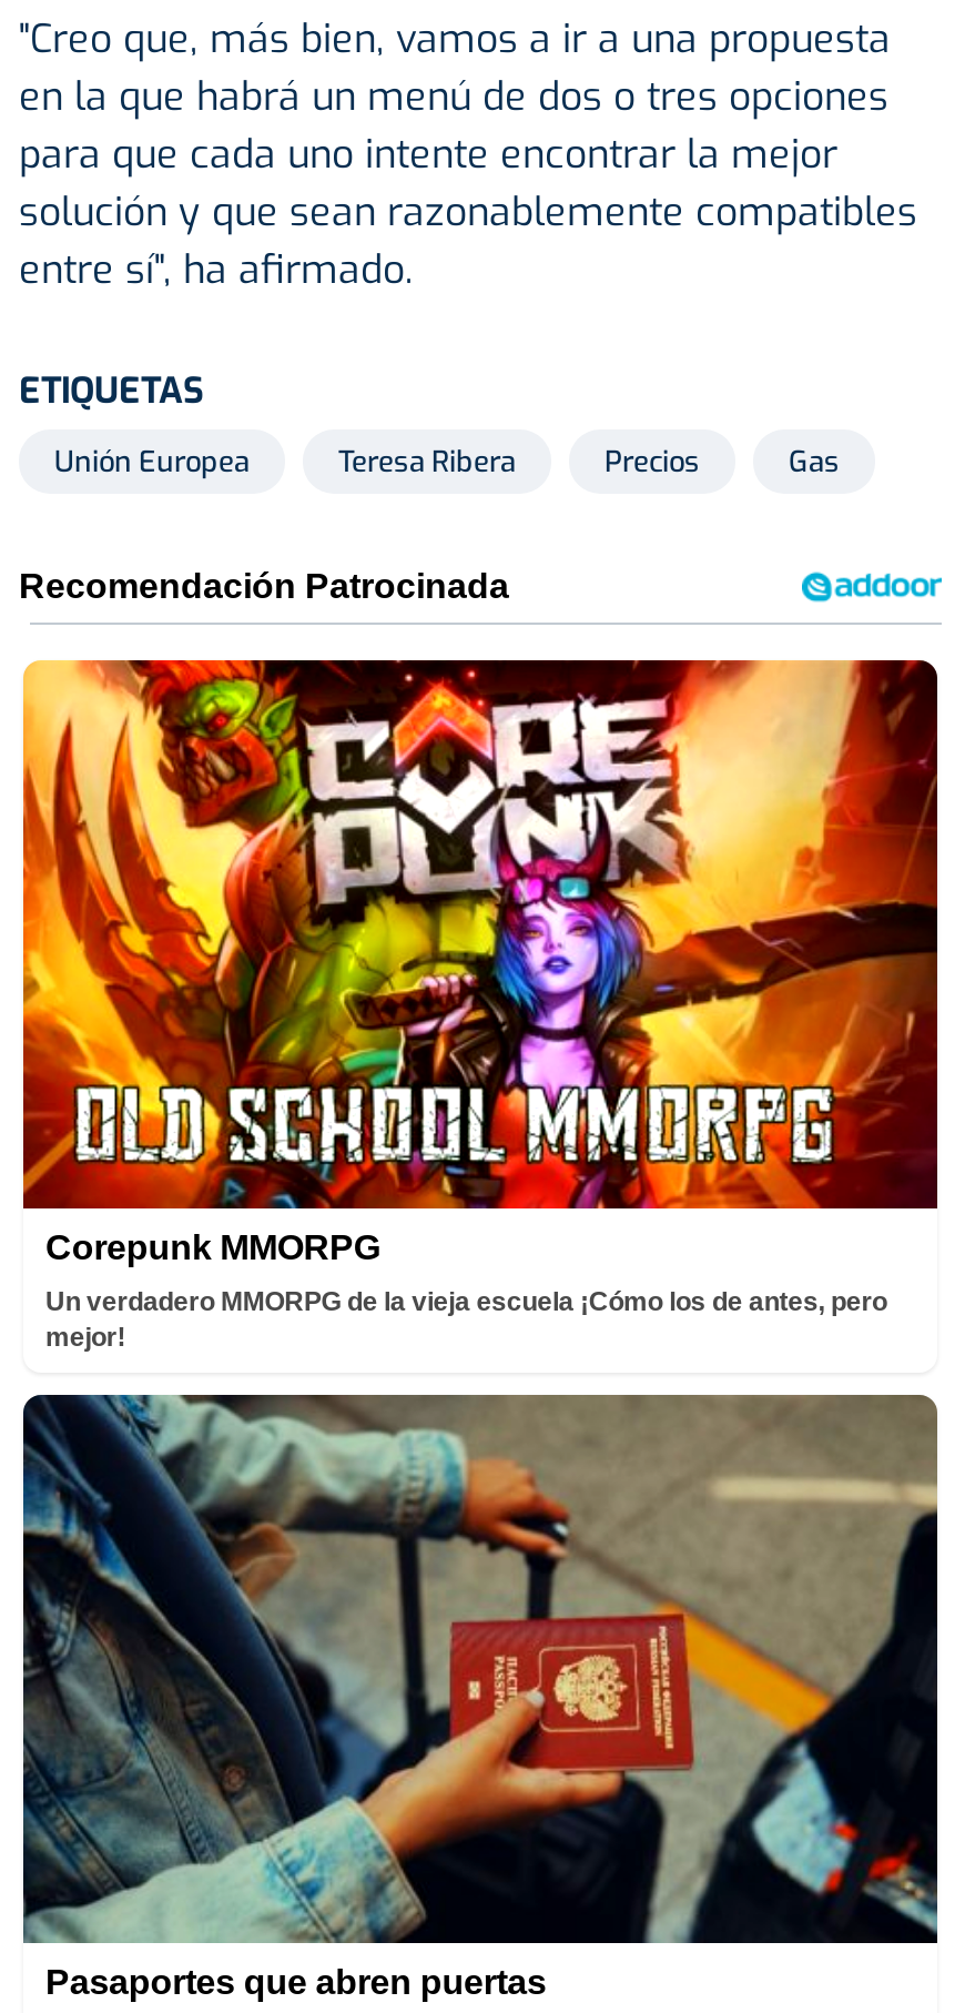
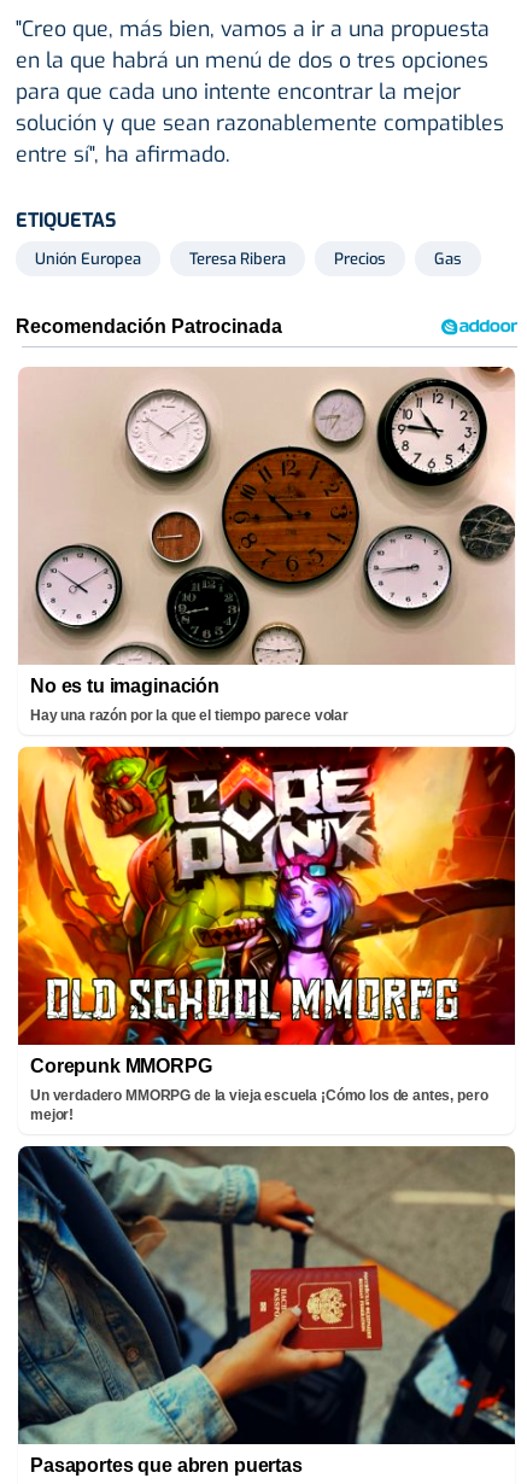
+ [image]
+ No es tu imaginación
+ Hay una razón por la que el tiempo parece volar
